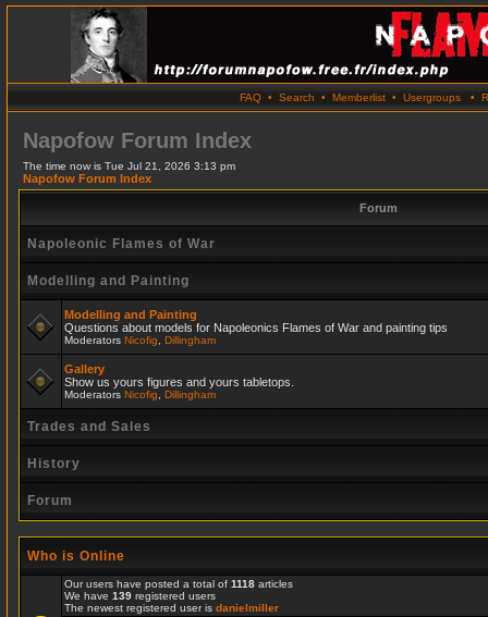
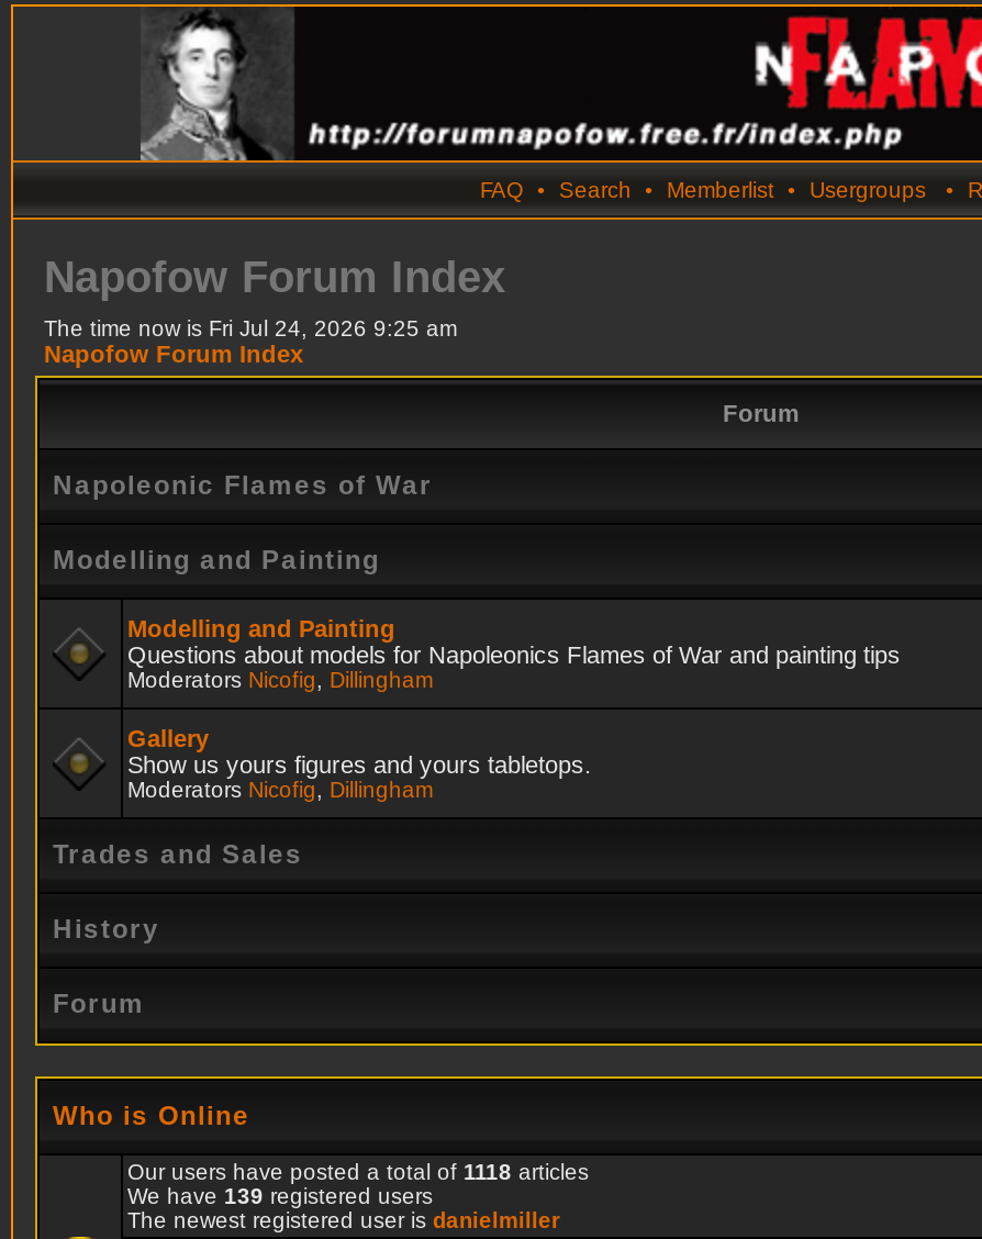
- The time now is Tue Jul 21, 2026 3:13 pm
+ The time now is Fri Jul 24, 2026 9:25 am
